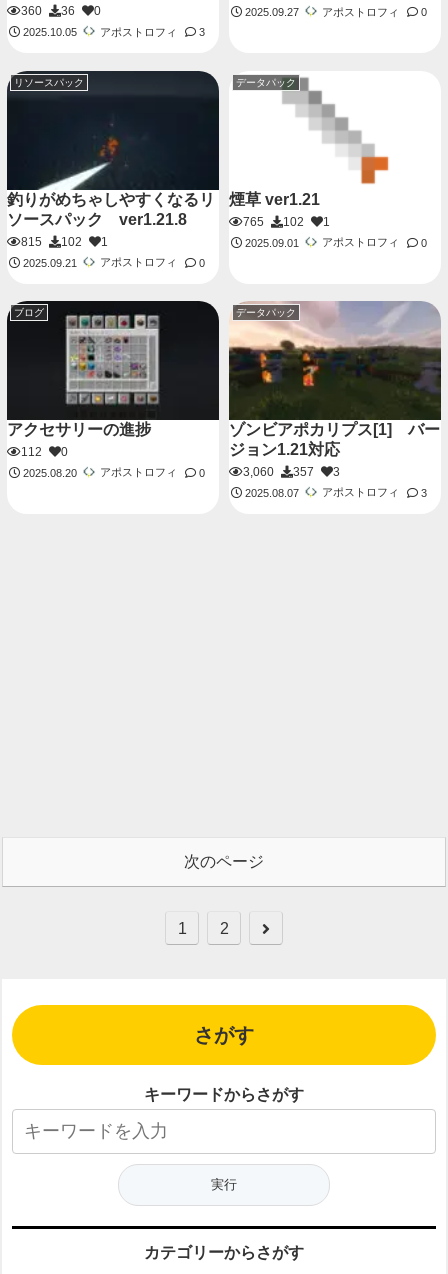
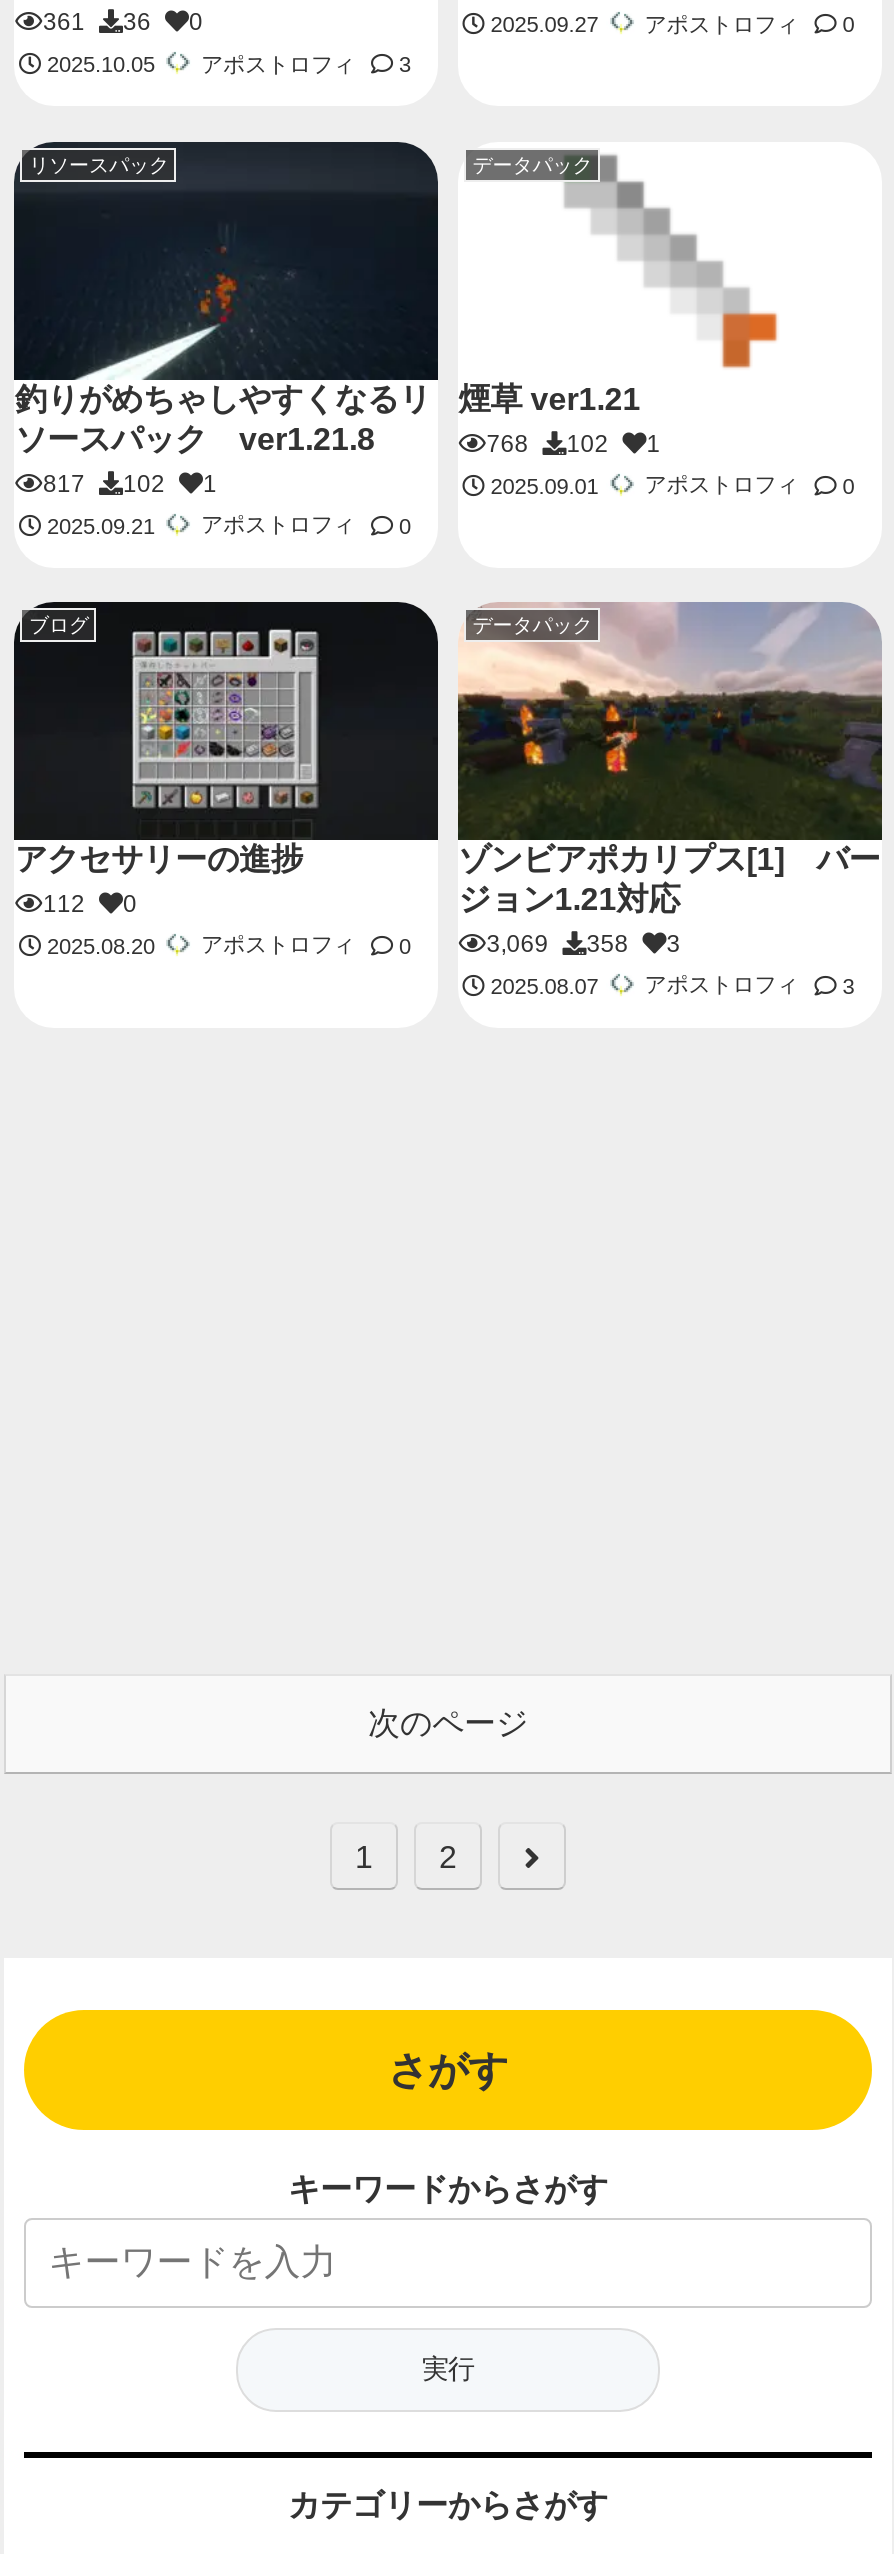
- 360 36 0
+ 361 36 0

- 765 102 1
+ 768 102 1

- 815 102 1
+ 817 102 1

- 3,060
+ 3,069

- 357
+ 358
